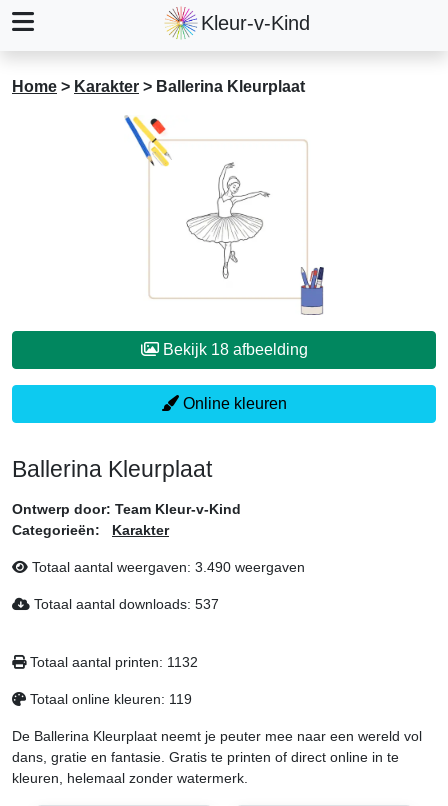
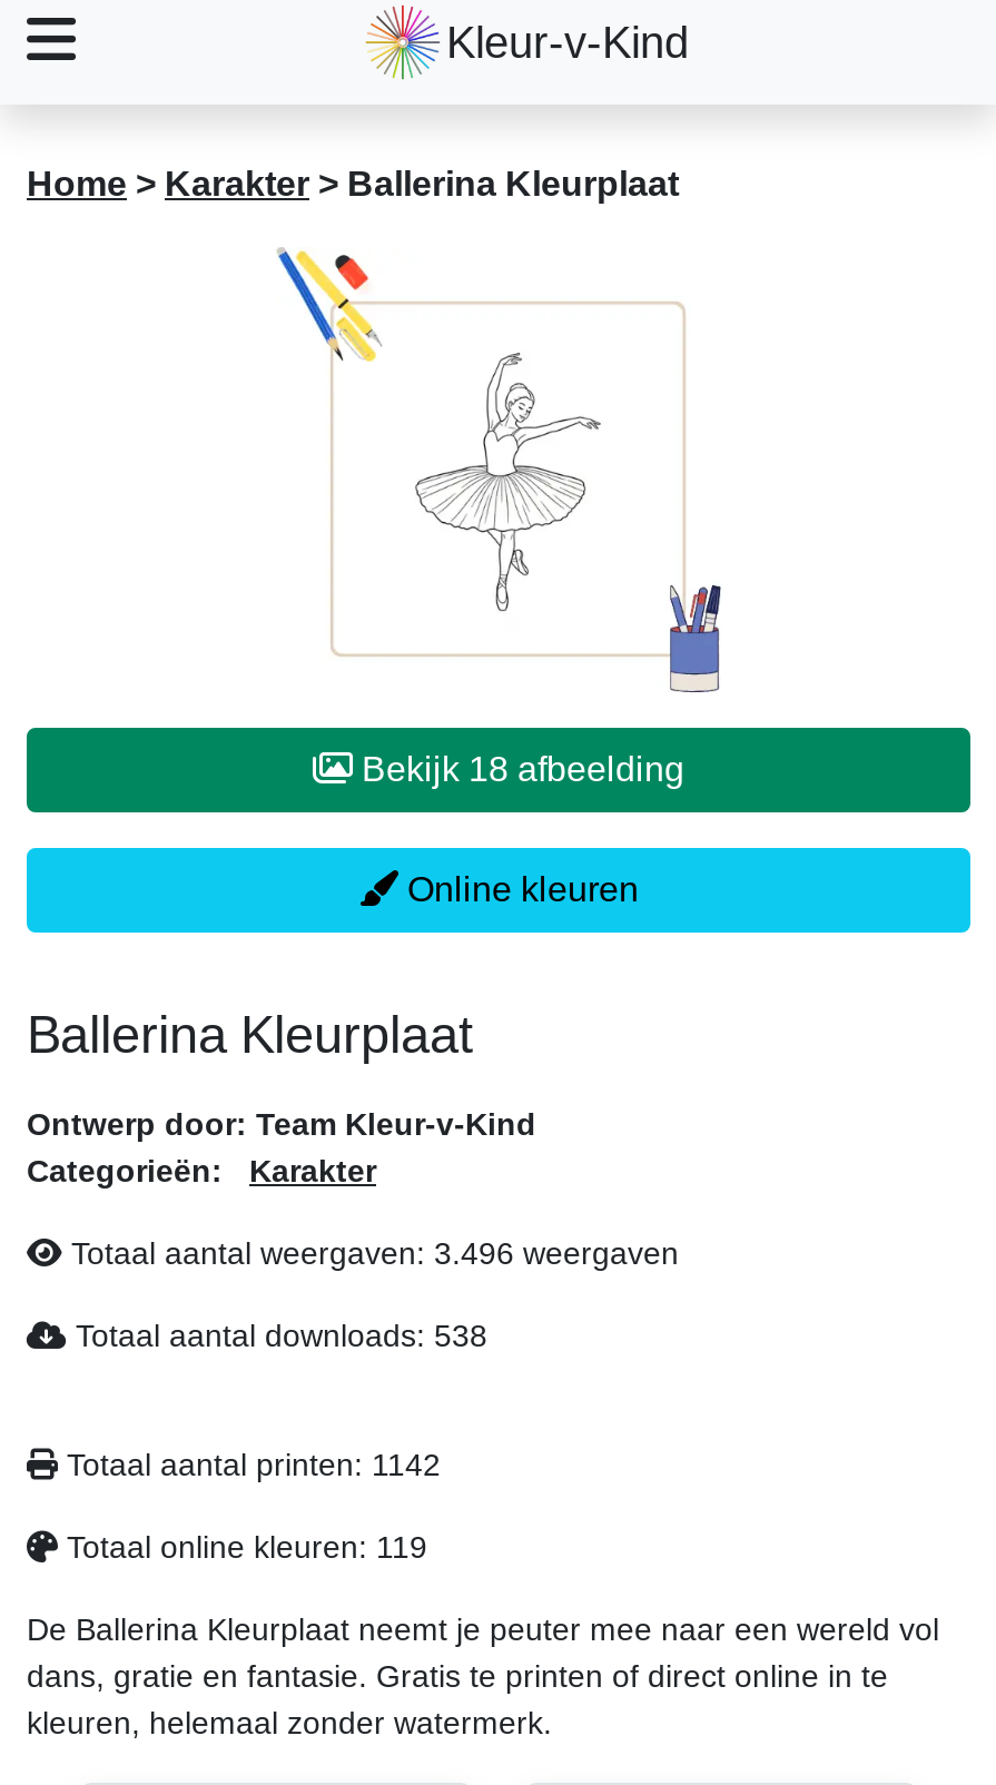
- Totaal aantal weergaven: 3.490 weergaven
+ Totaal aantal weergaven: 3.496 weergaven

- Totaal aantal downloads: 537
+ Totaal aantal downloads: 538

- Totaal aantal printen: 1132
+ Totaal aantal printen: 1142
